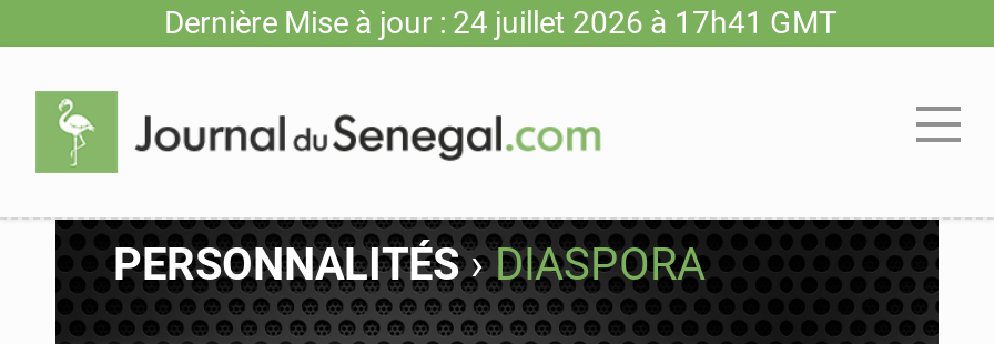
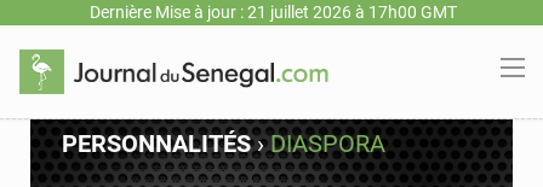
- Dernière Mise à jour : 24 juillet 2026 à 17h41 GMT
+ Dernière Mise à jour : 21 juillet 2026 à 17h00 GMT
